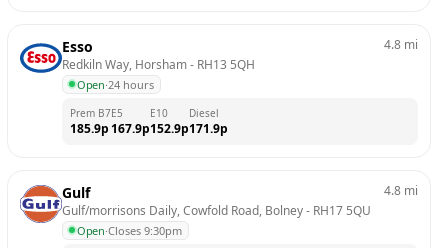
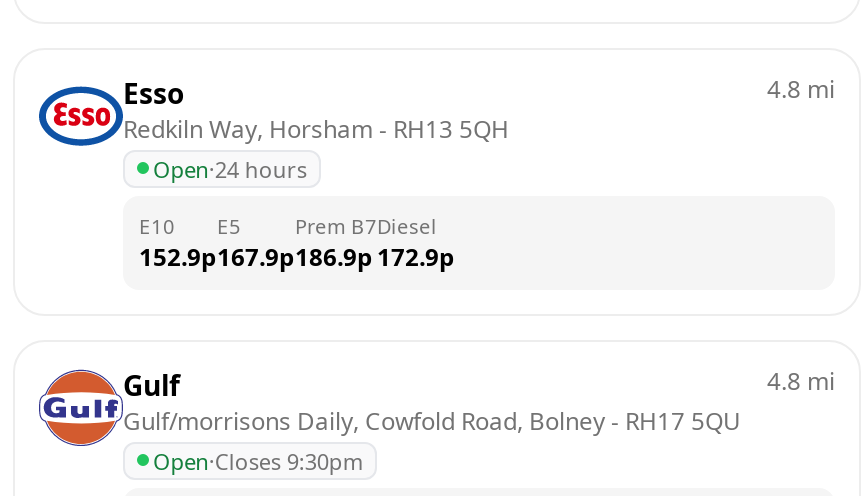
- Prem B7
- 185.9p
+ E10
+ 152.9p

- E10
- 152.9p
+ Prem B7
+ 186.9p

- 171.9p
+ 172.9p
